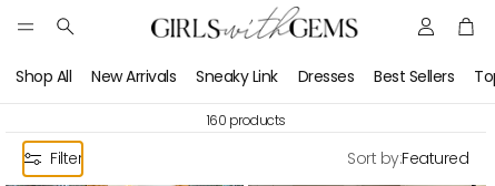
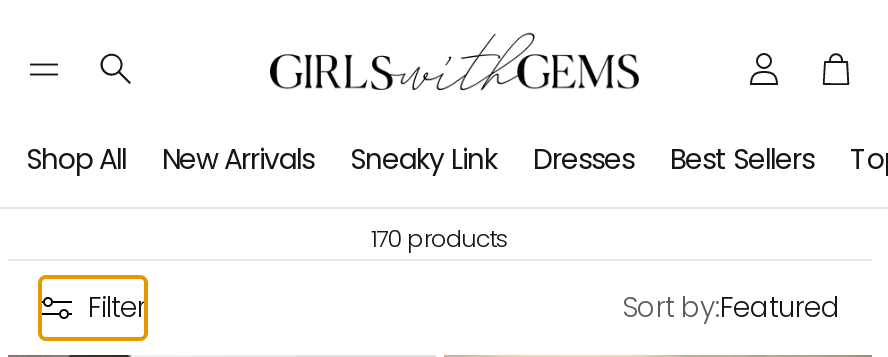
- 160 products
+ 170 products
